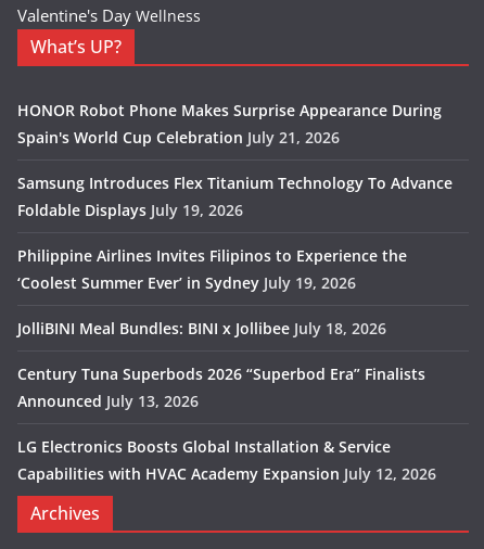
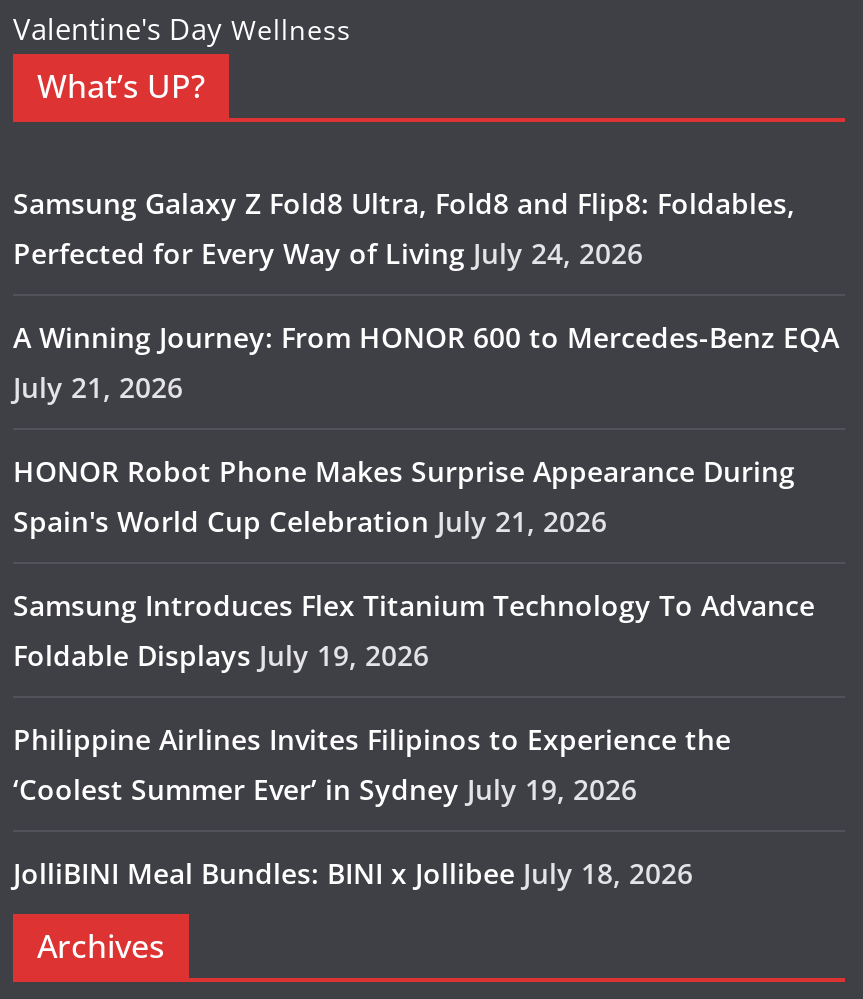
+ Samsung Galaxy Z Fold8 Ultra, Fold8 and Flip8: Foldables,
+ Perfected for Every Way of Living July 24, 2026
+ A Winning Journey: From HONOR 600 to Mercedes-Benz EQA
+ July 21, 2026

moved down: HONOR Robot Phone Makes Surprise Appearance During | Spain's World Cup Celebration July 21, 2026 | Samsung Introduces Flex Titanium Technology To Advance | Foldable Displays July 19, 2026 | Philippine Airlines Invites Filipinos to Experience the | ‘Coolest Summer Ever’ in Sydney July 19, 2026 | JolliBINI Meal Bundles: BINI x Jollibee July 18, 2026

- Century Tuna Superbods 2026 “Superbod Era” Finalists
- Announced July 13, 2026
- LG Electronics Boosts Global Installation & Service
- Capabilities with HVAC Academy Expansion July 12, 2026
